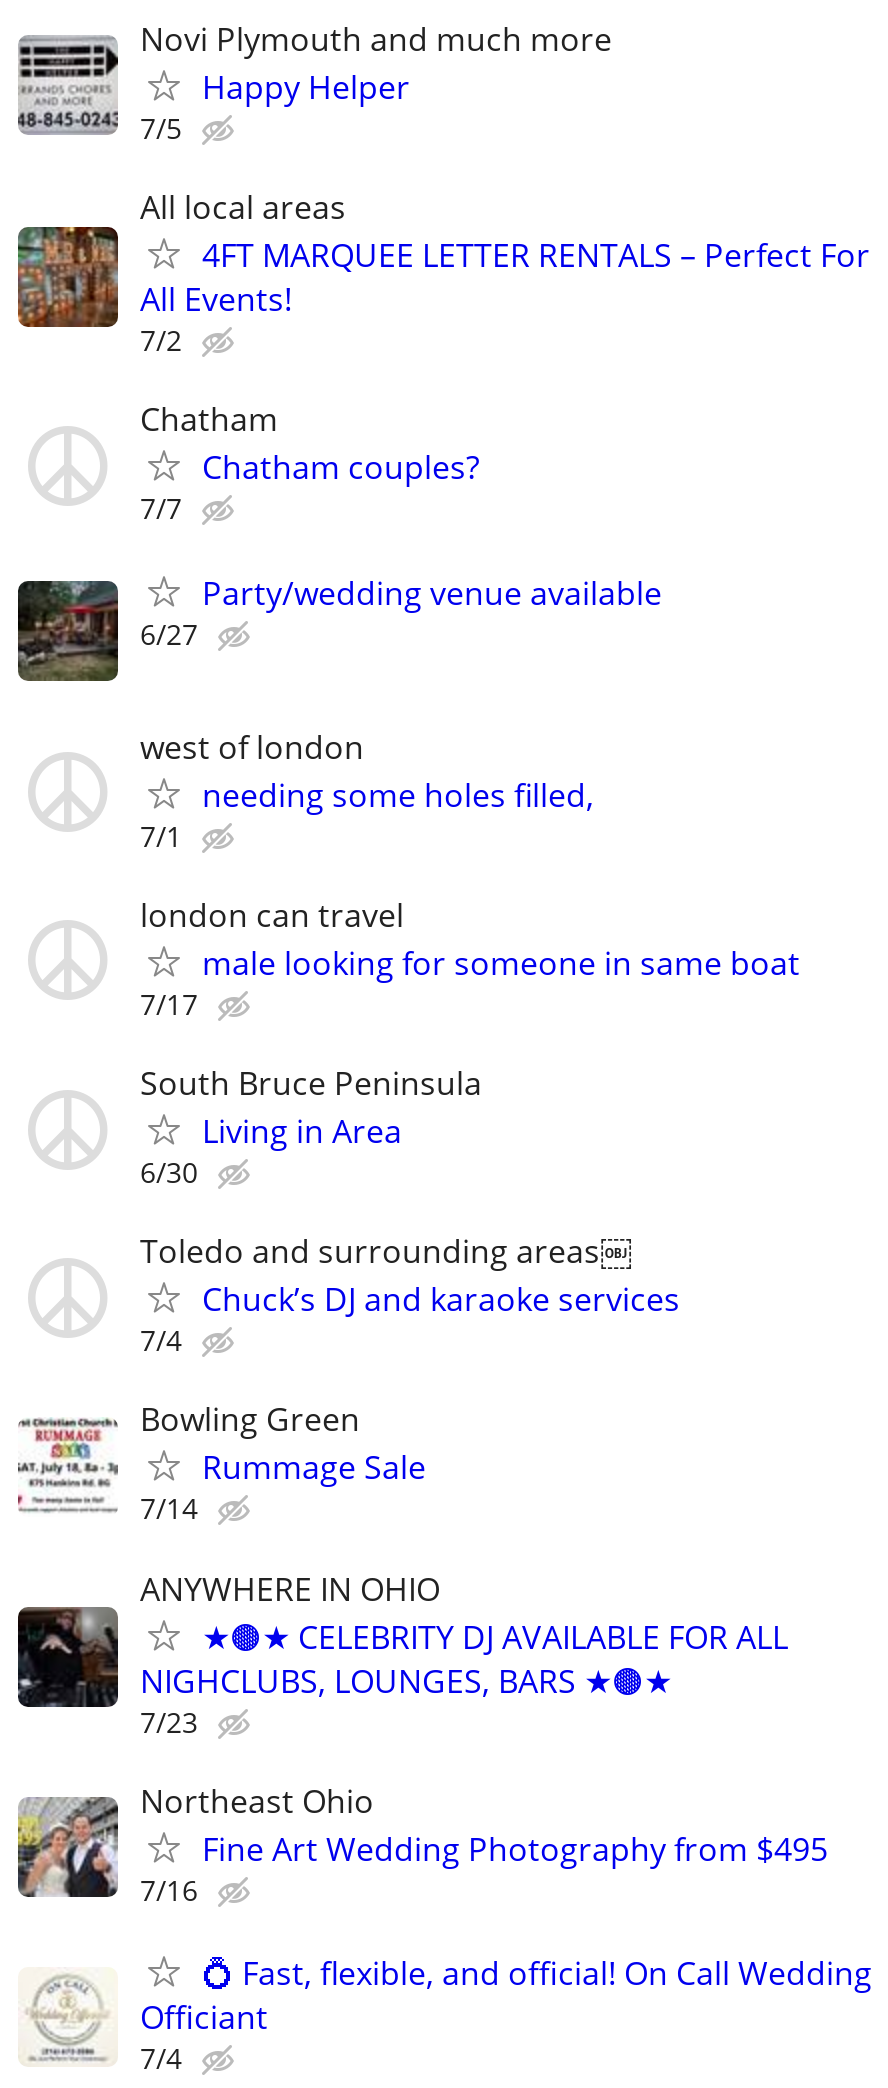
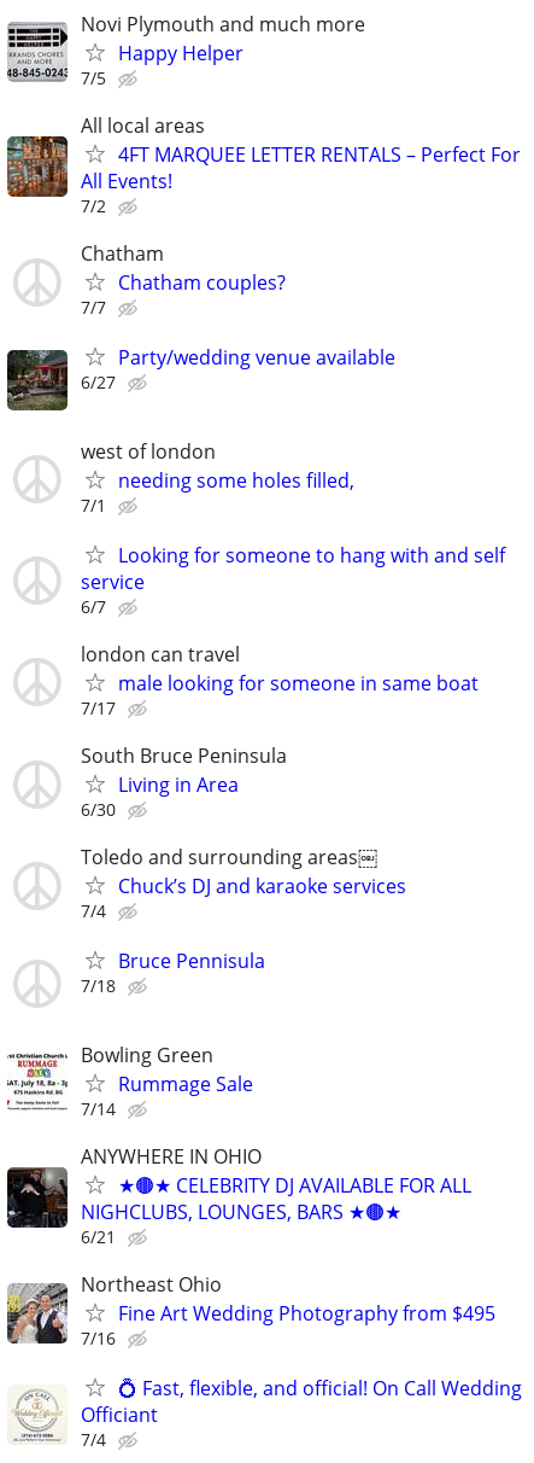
+ Looking for someone to hang with and self
+ service
+ 6/7

+ Bruce Pennisula
+ 7/18

- 7/23
+ 6/21
